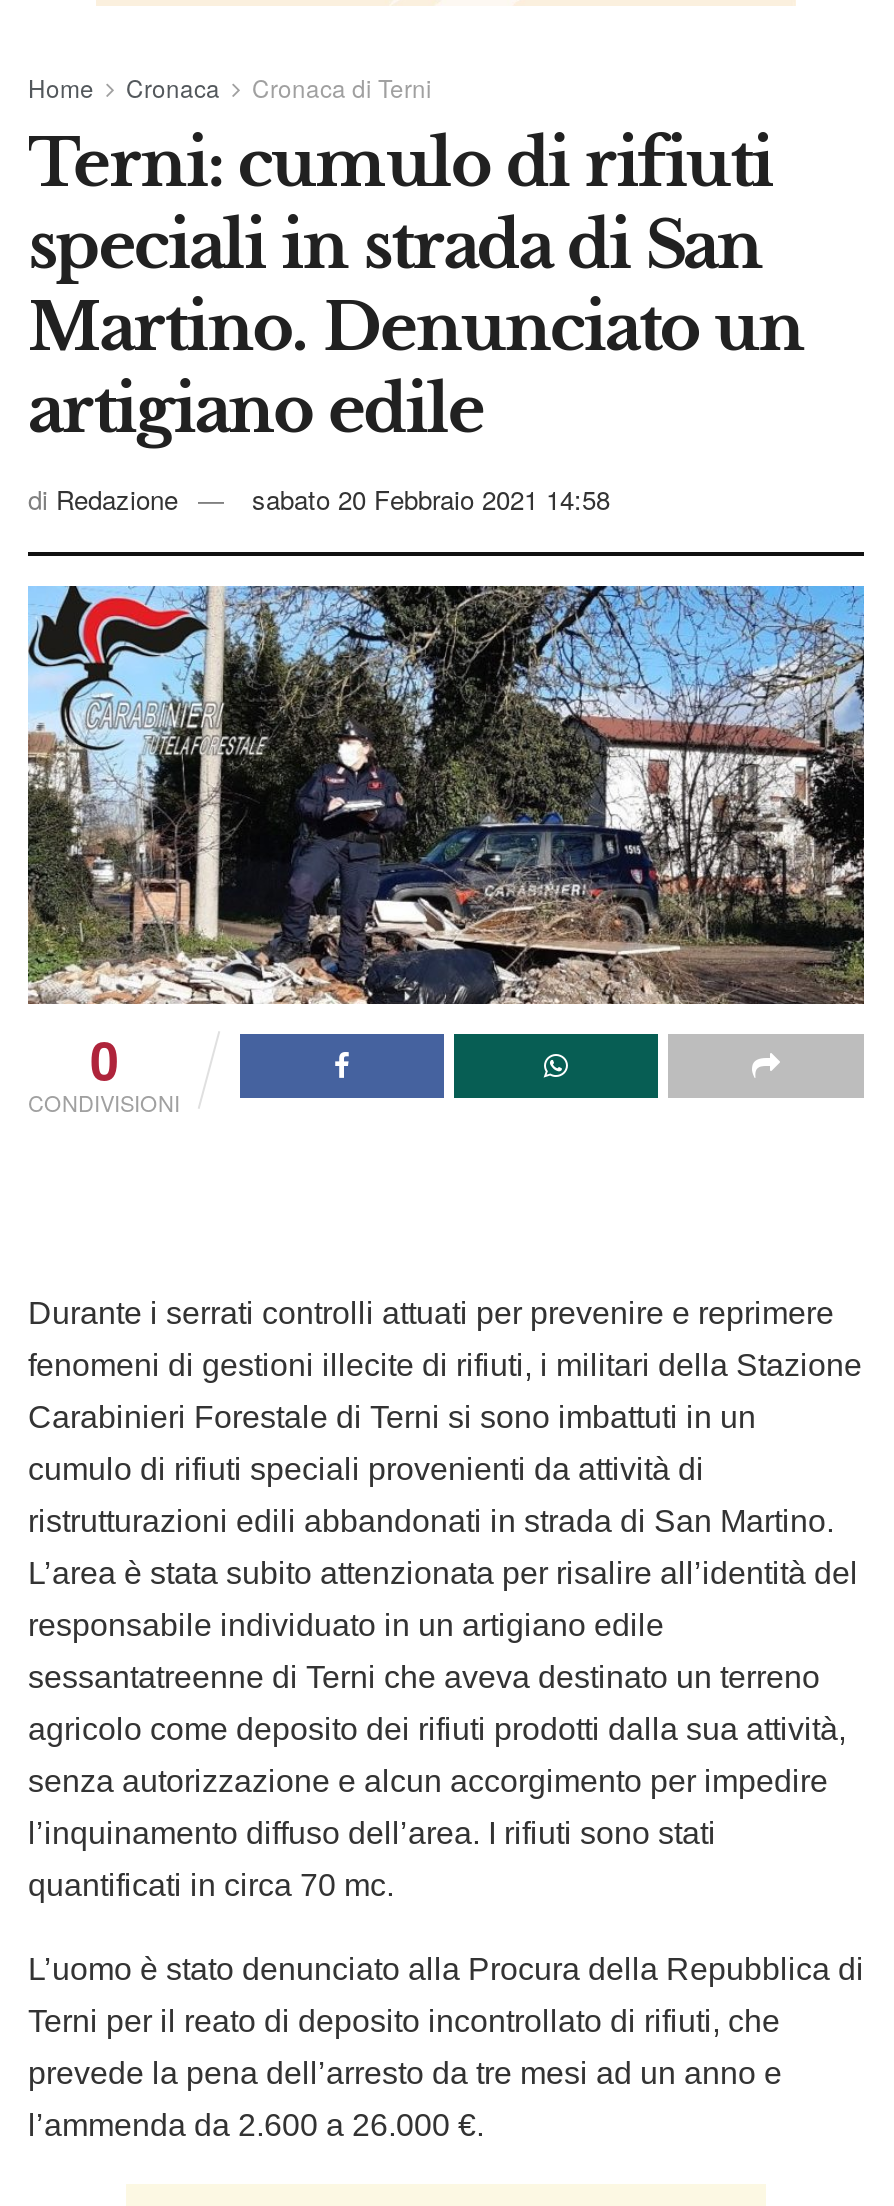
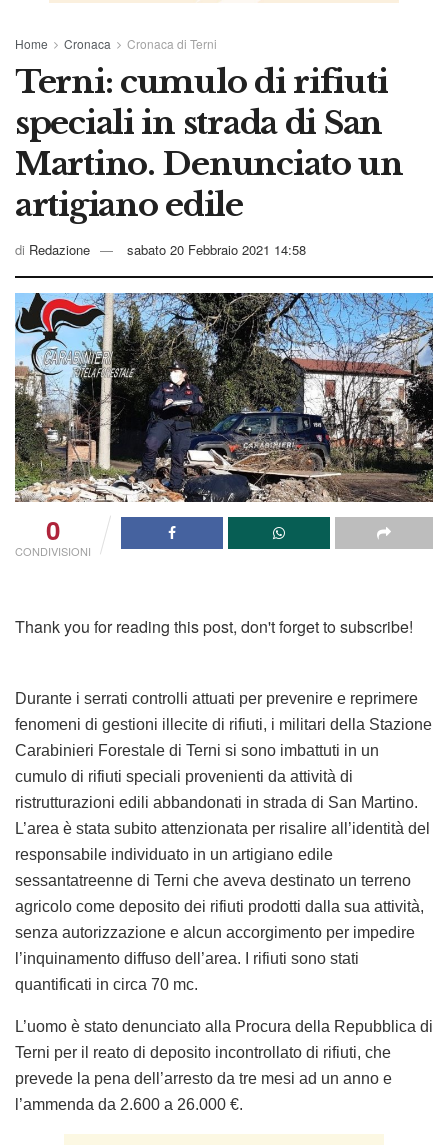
+ Thank you for reading this post, don't forget to subscribe!
